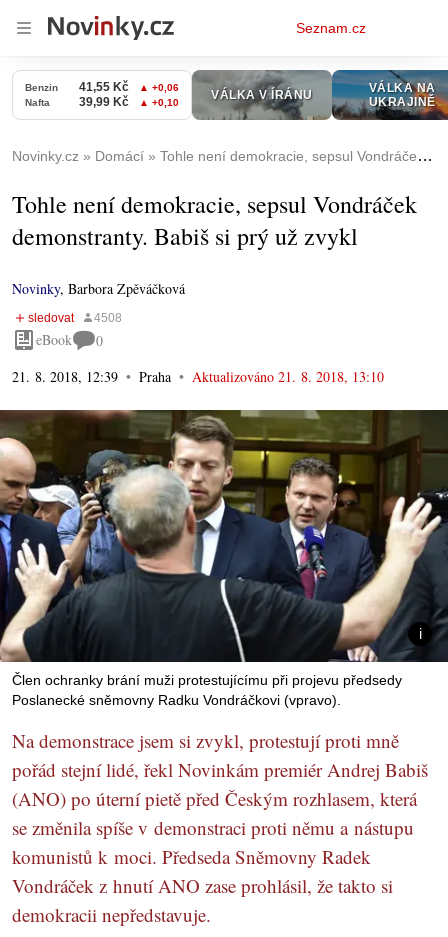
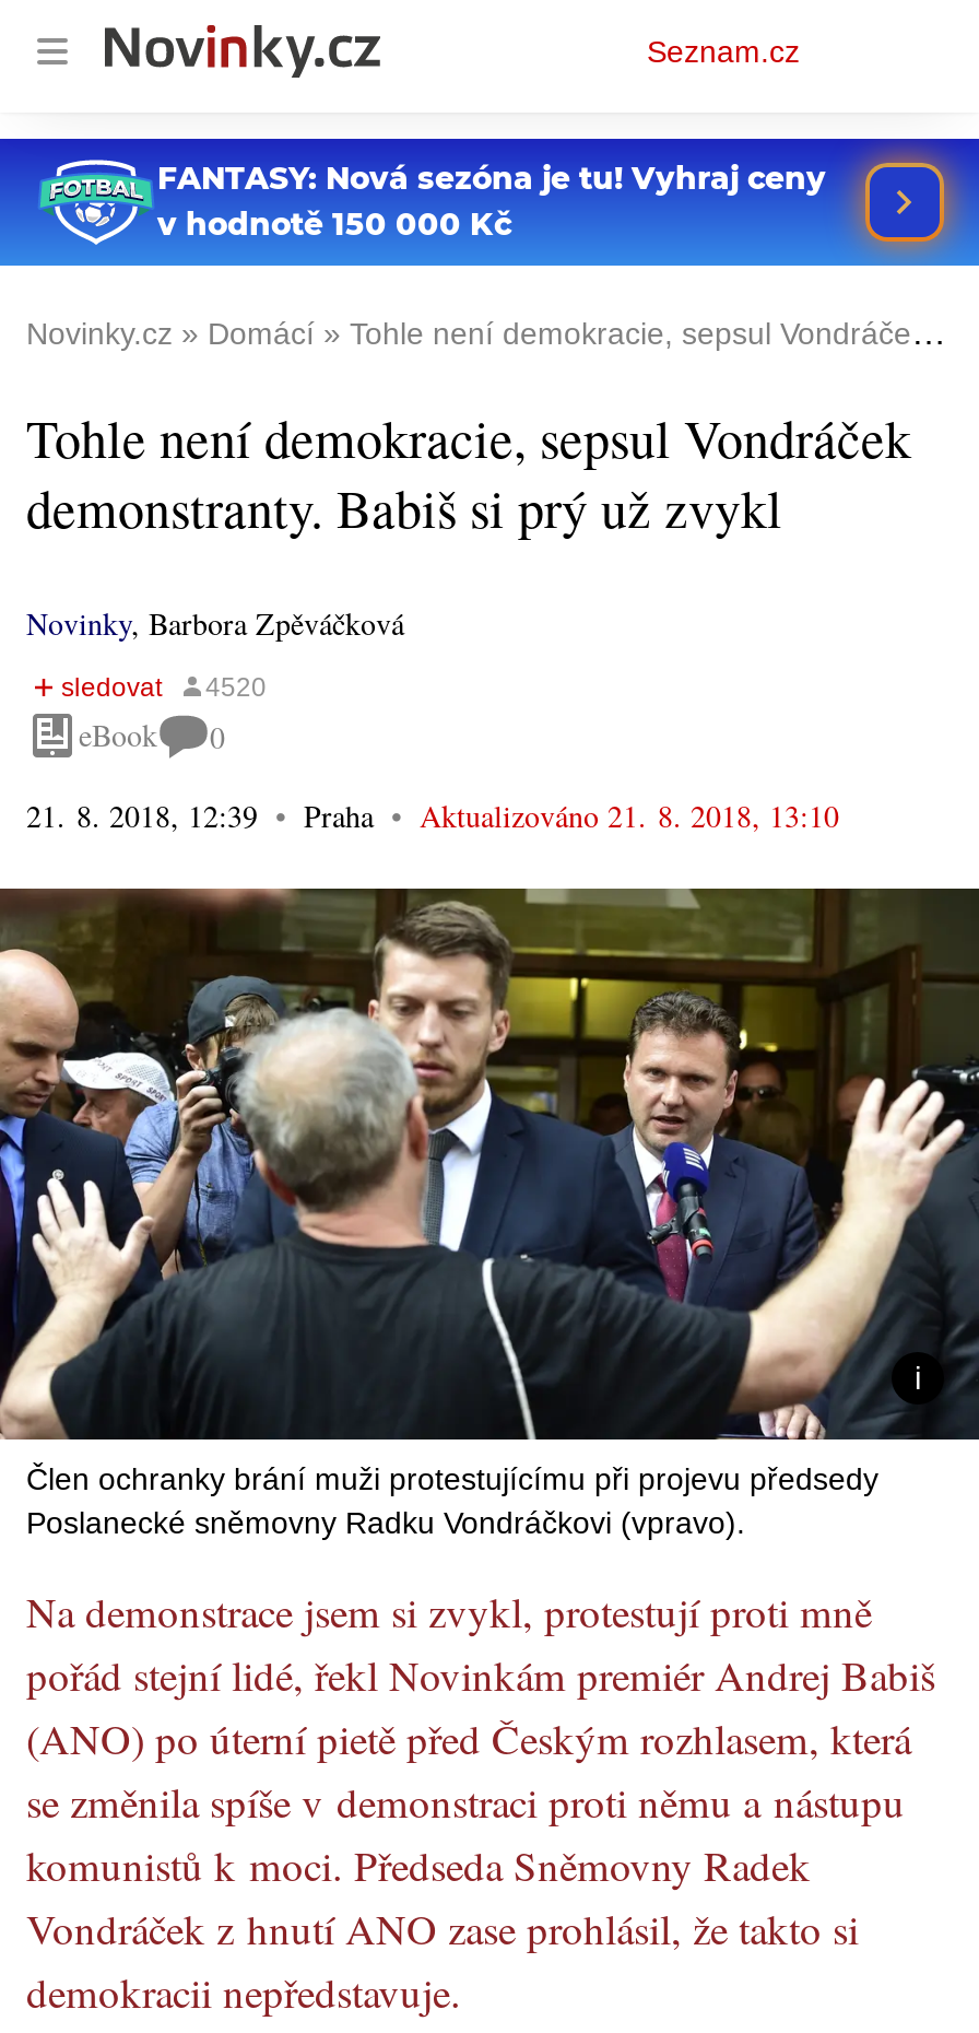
- [image]
+ [image]
